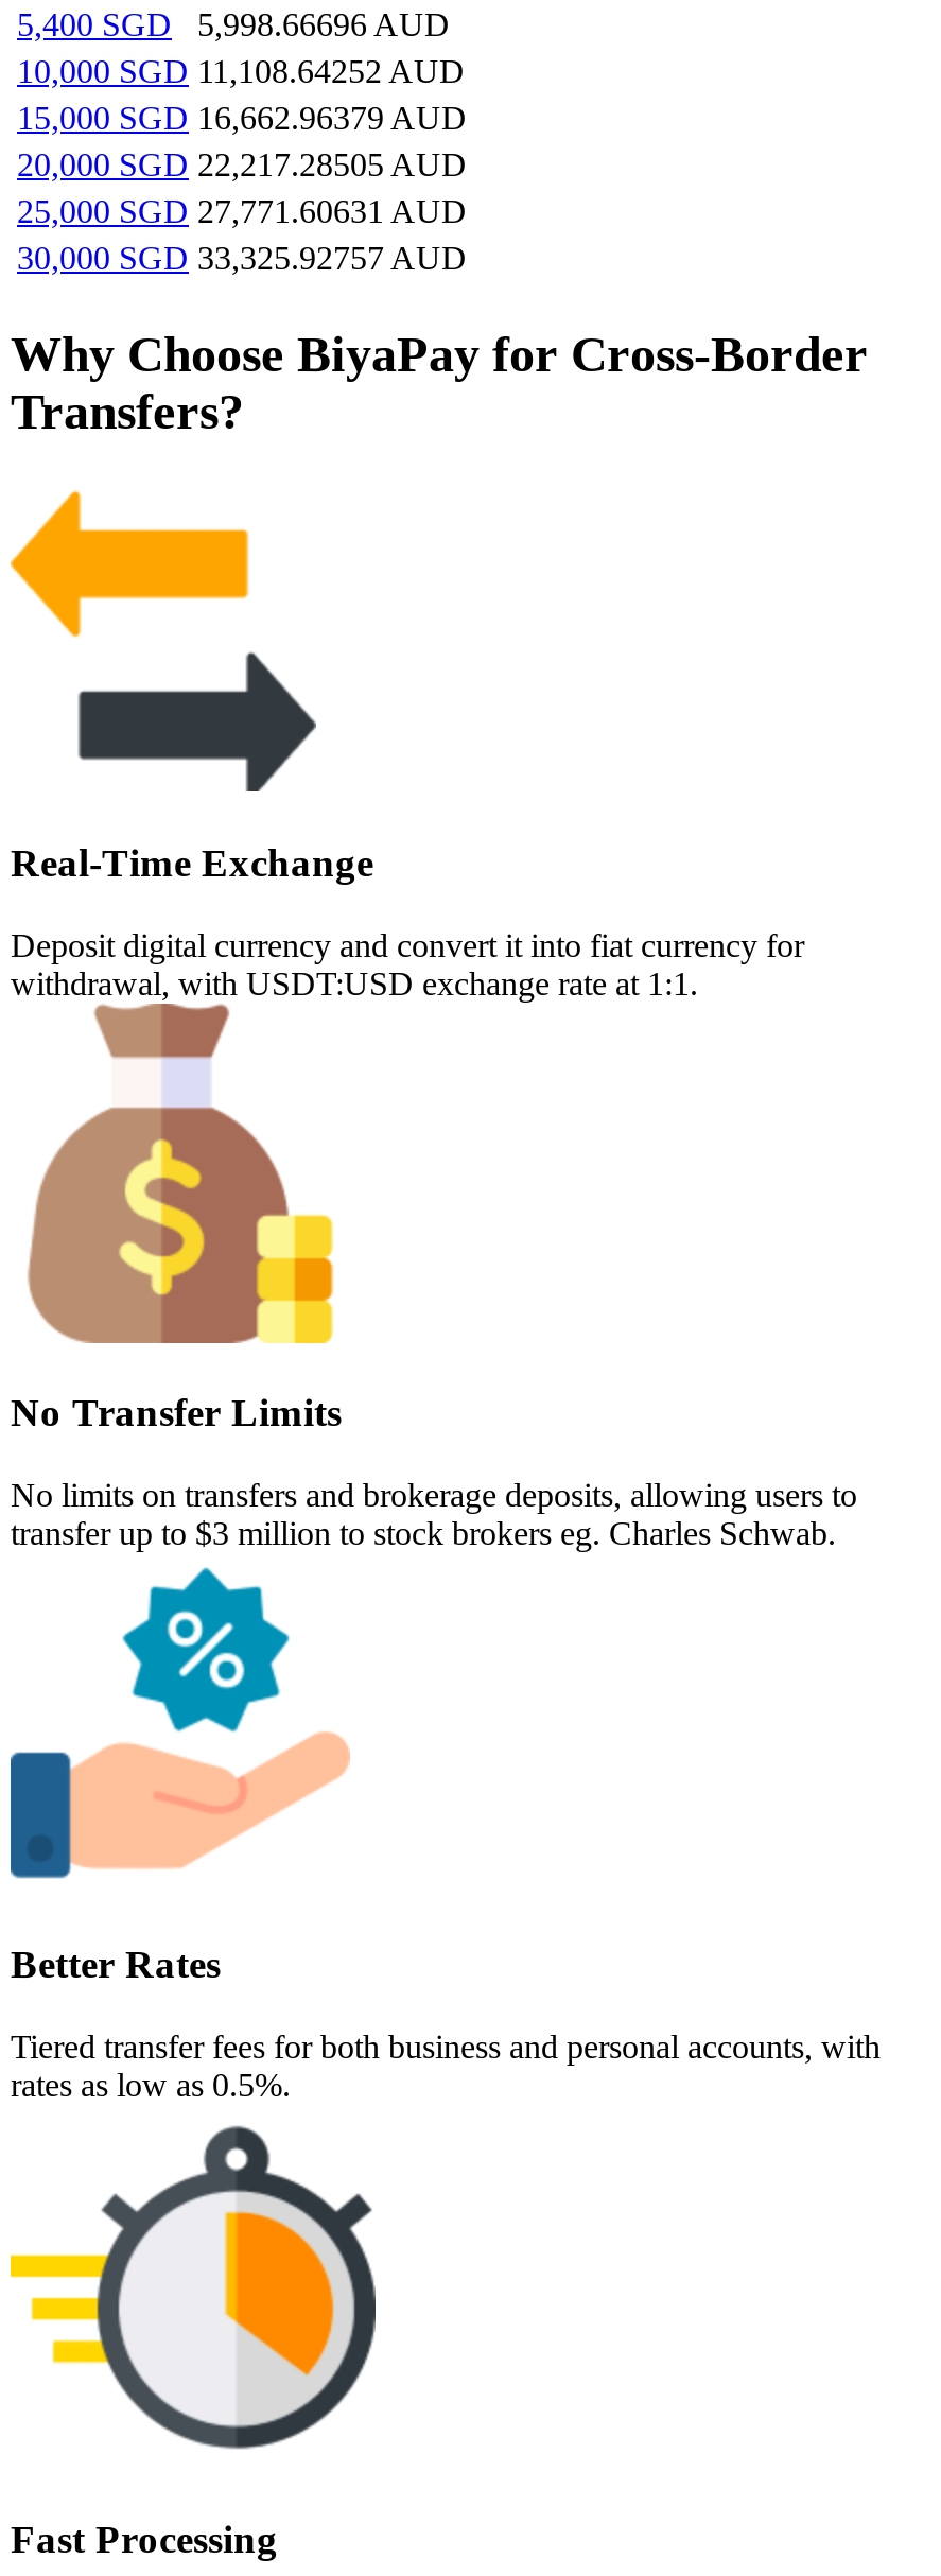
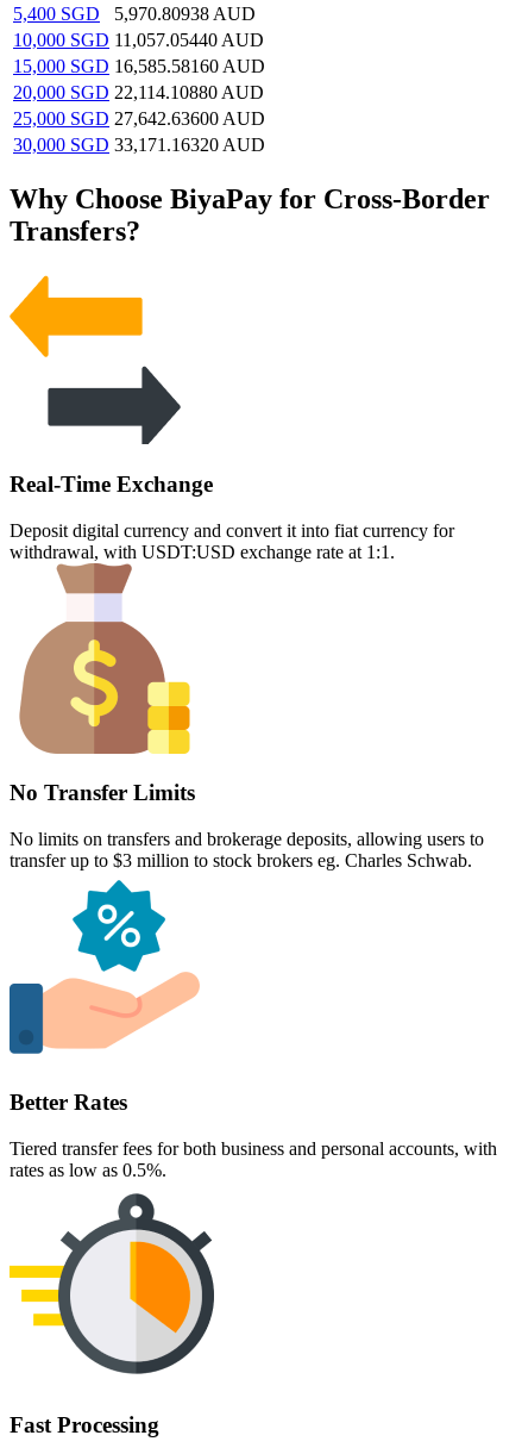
- 5,400 SGD 5,998.66696 AUD
+ 5,400 SGD 5,970.80938 AUD

- 10,000 SGD 11,108.64252 AUD
+ 10,000 SGD 11,057.05440 AUD

- 15,000 SGD 16,662.96379 AUD
+ 15,000 SGD 16,585.58160 AUD

- 20,000 SGD 22,217.28505 AUD
+ 20,000 SGD 22,114.10880 AUD

- 25,000 SGD 27,771.60631 AUD
+ 25,000 SGD 27,642.63600 AUD

- 30,000 SGD 33,325.92757 AUD
+ 30,000 SGD 33,171.16320 AUD
